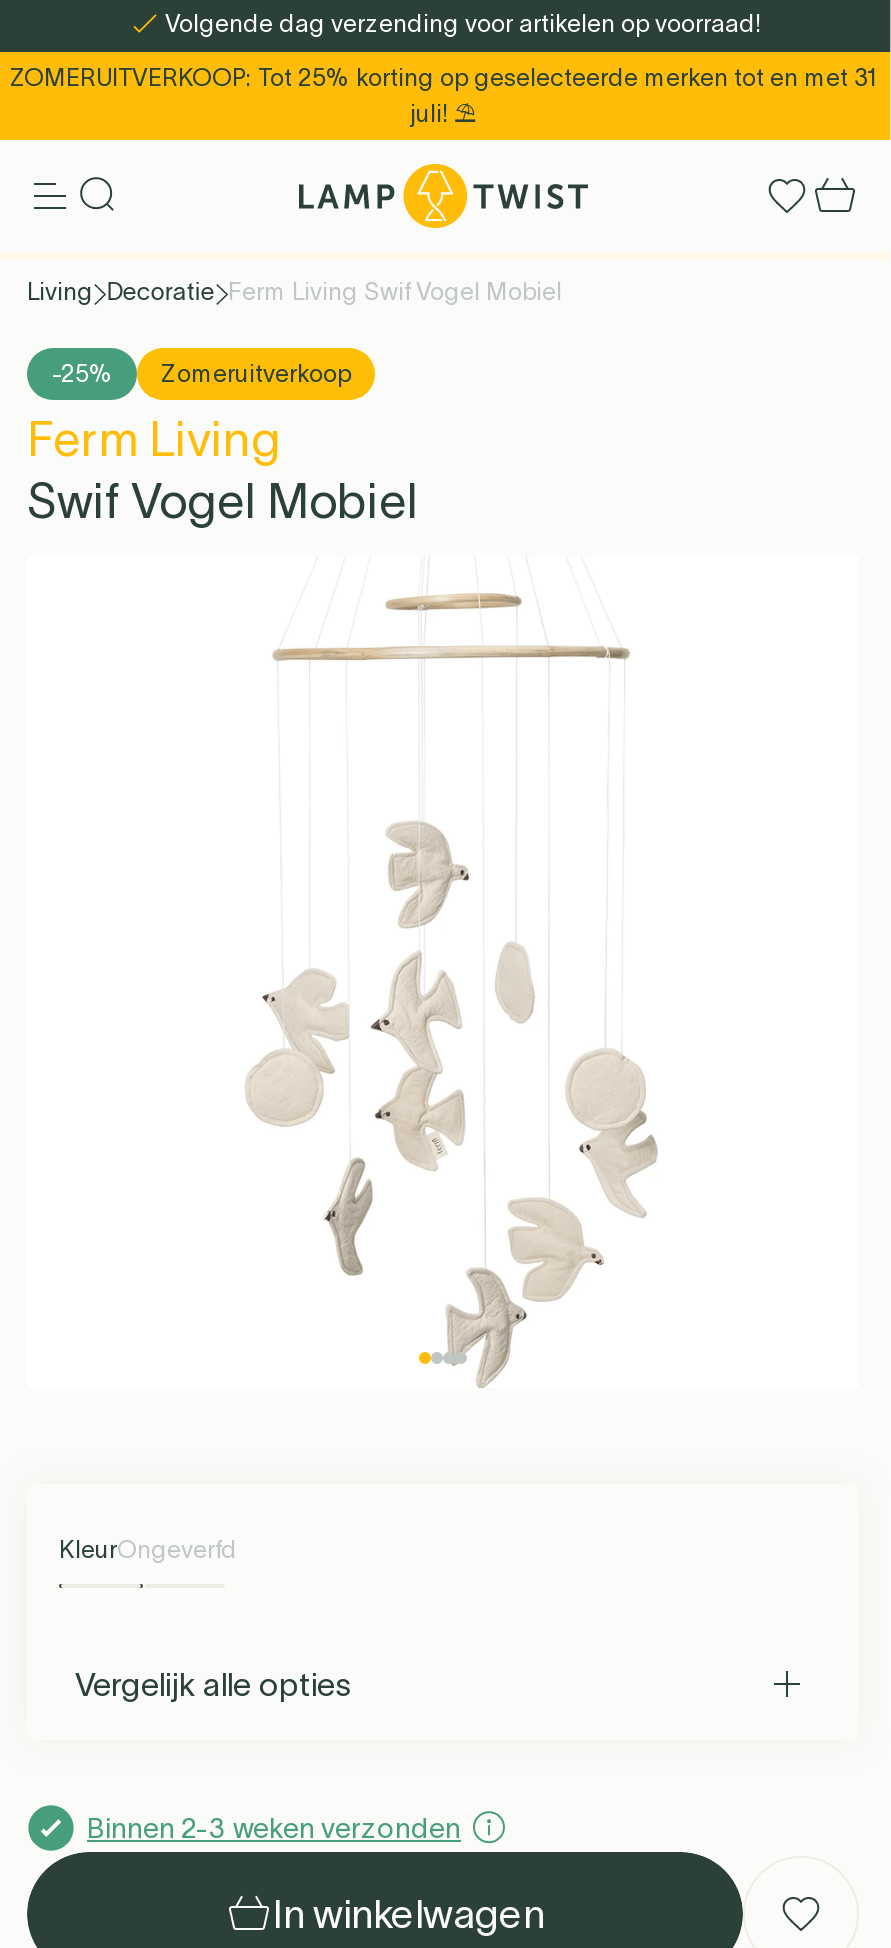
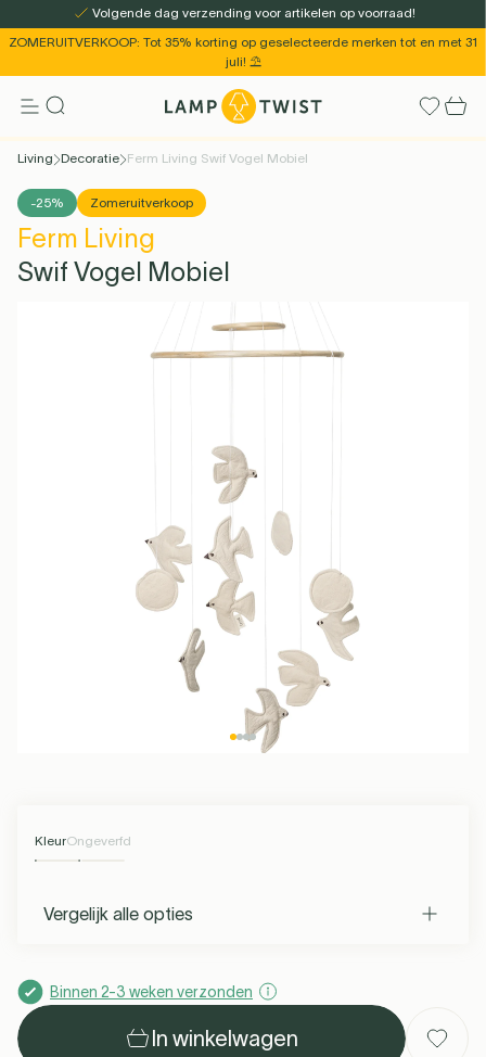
- ZOMERUITVERKOOP: Tot 25% korting op geselecteerde merken tot en met 31
+ ZOMERUITVERKOOP: Tot 35% korting op geselecteerde merken tot en met 31
